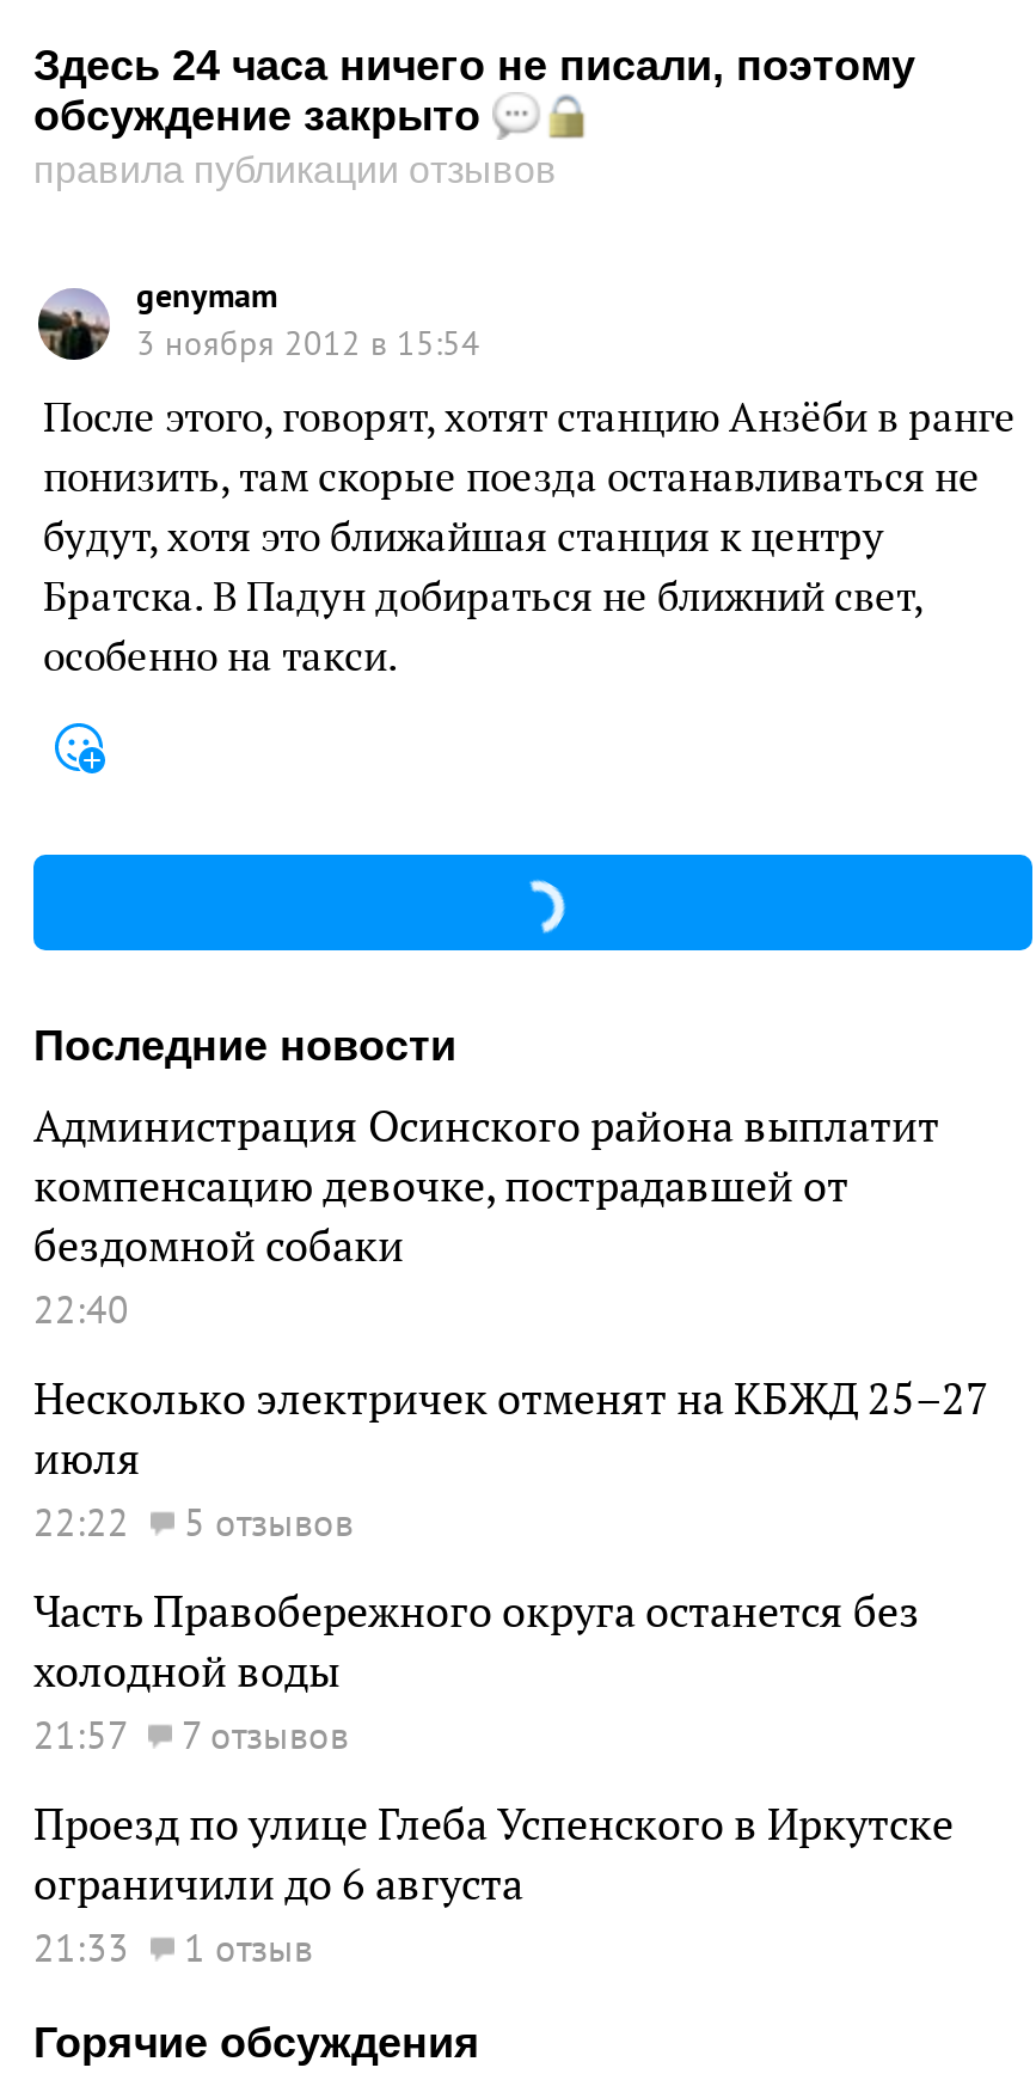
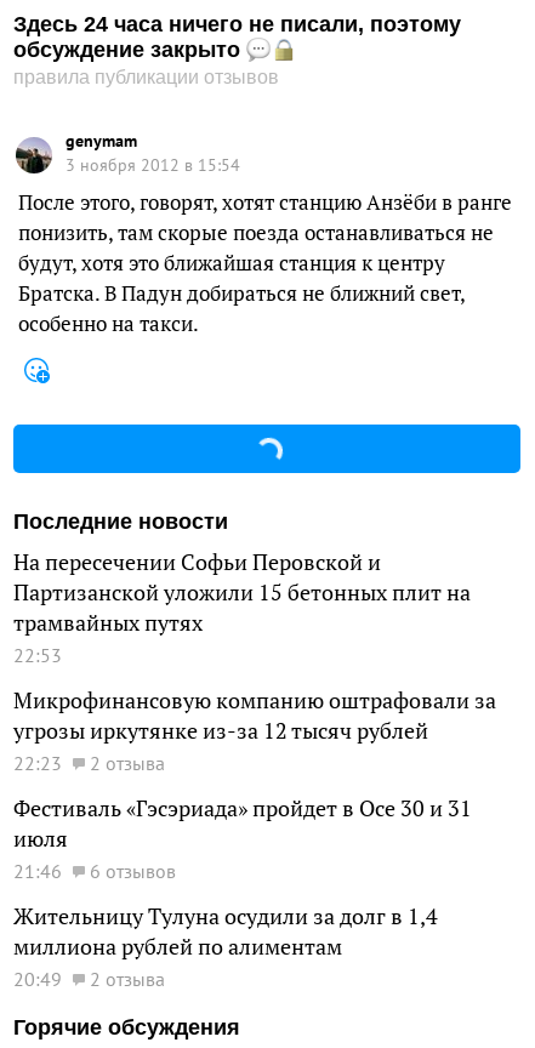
- Администрация Осинского района выплатит
- компенсацию девочке, пострадавшей от
- бездомной собаки
- 22:40
- Несколько электричек отменят на КБЖД 25–27
+ На пересечении Софьи Перовской и
+ Партизанской уложили 15 бетонных плит на
+ трамвайных путях
+ 22:53
+ Микрофинансовую компанию оштрафовали за
+ угрозы иркутянке из-за 12 тысяч рублей
+ 22:23
+ 2 отзыва
+ Фестиваль «Гэсэриада» пройдет в Осе 30 и 31

moved down: июля

- 22:22
- 5 отзывов
- Часть Правобережного округа останется без
- холодной воды
- 21:57
- 7 отзывов
- Проезд по улице Глеба Успенского в Иркутске
- ограничили до 6 августа
- 21:33
- 1 отзыв
+ 21:46
+ 6 отзывов
+ Жительницу Тулуна осудили за долг в 1,4
+ миллиона рублей по алиментам
+ 20:49
+ 2 отзыва
